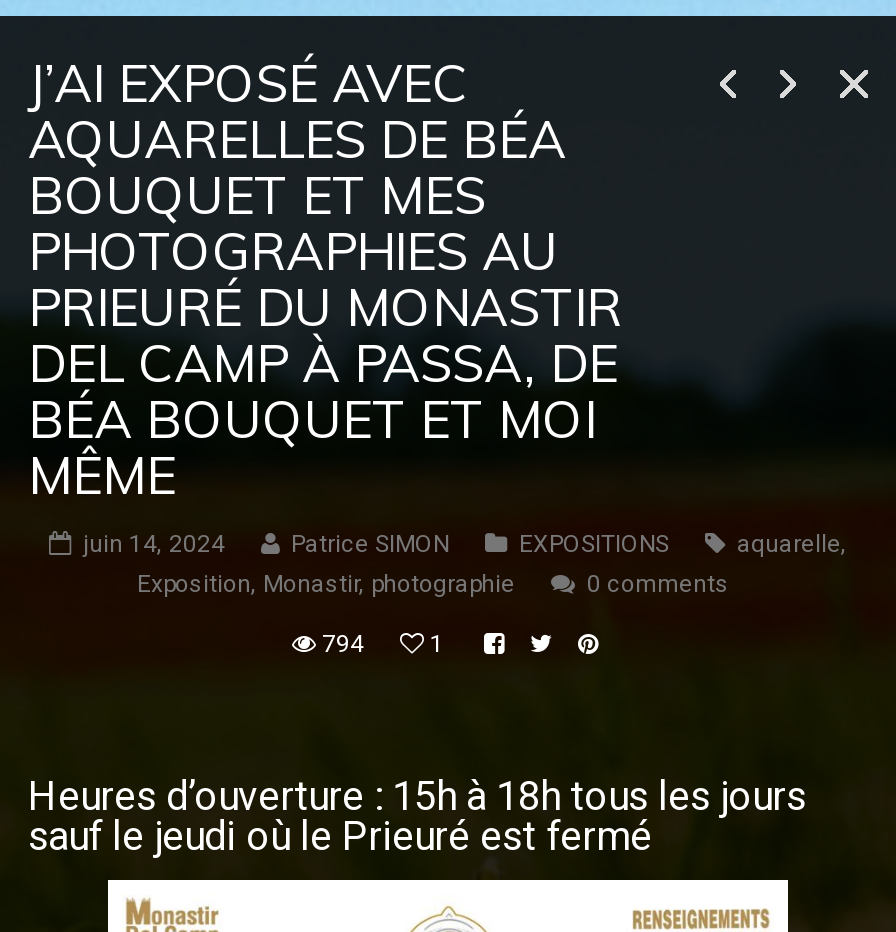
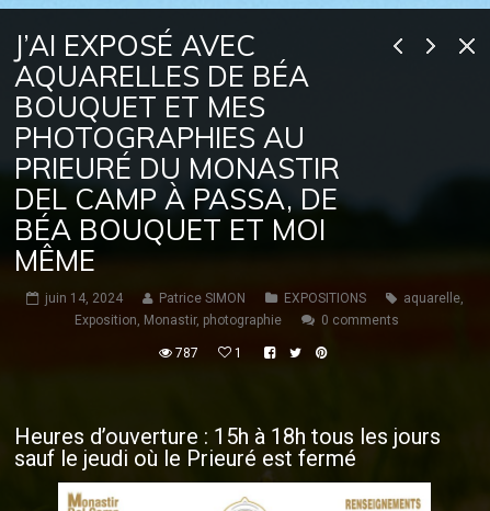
- 794
+ 787
